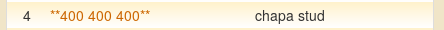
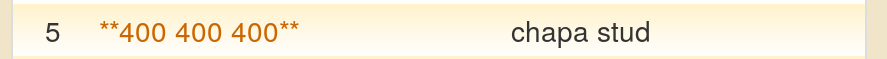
- 4 **400 400 400**
+ 5 **400 400 400**
